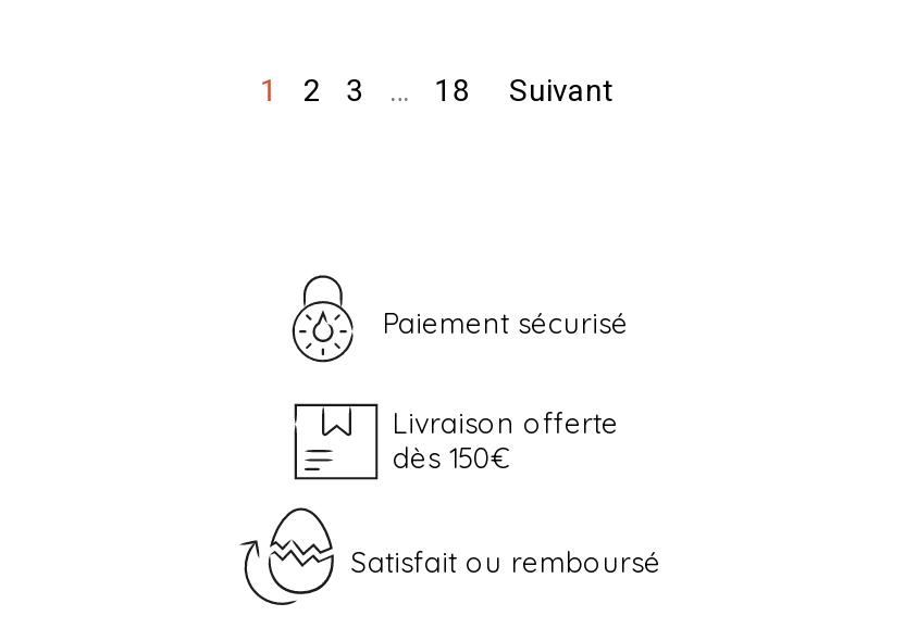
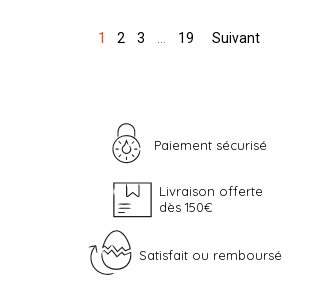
- 18
+ 19
